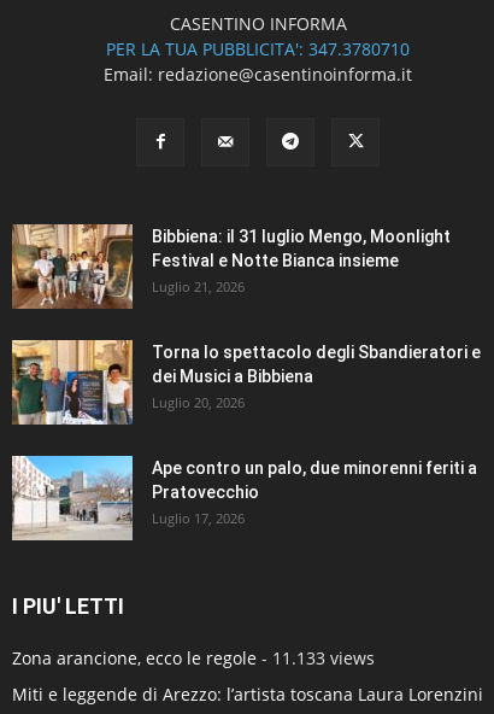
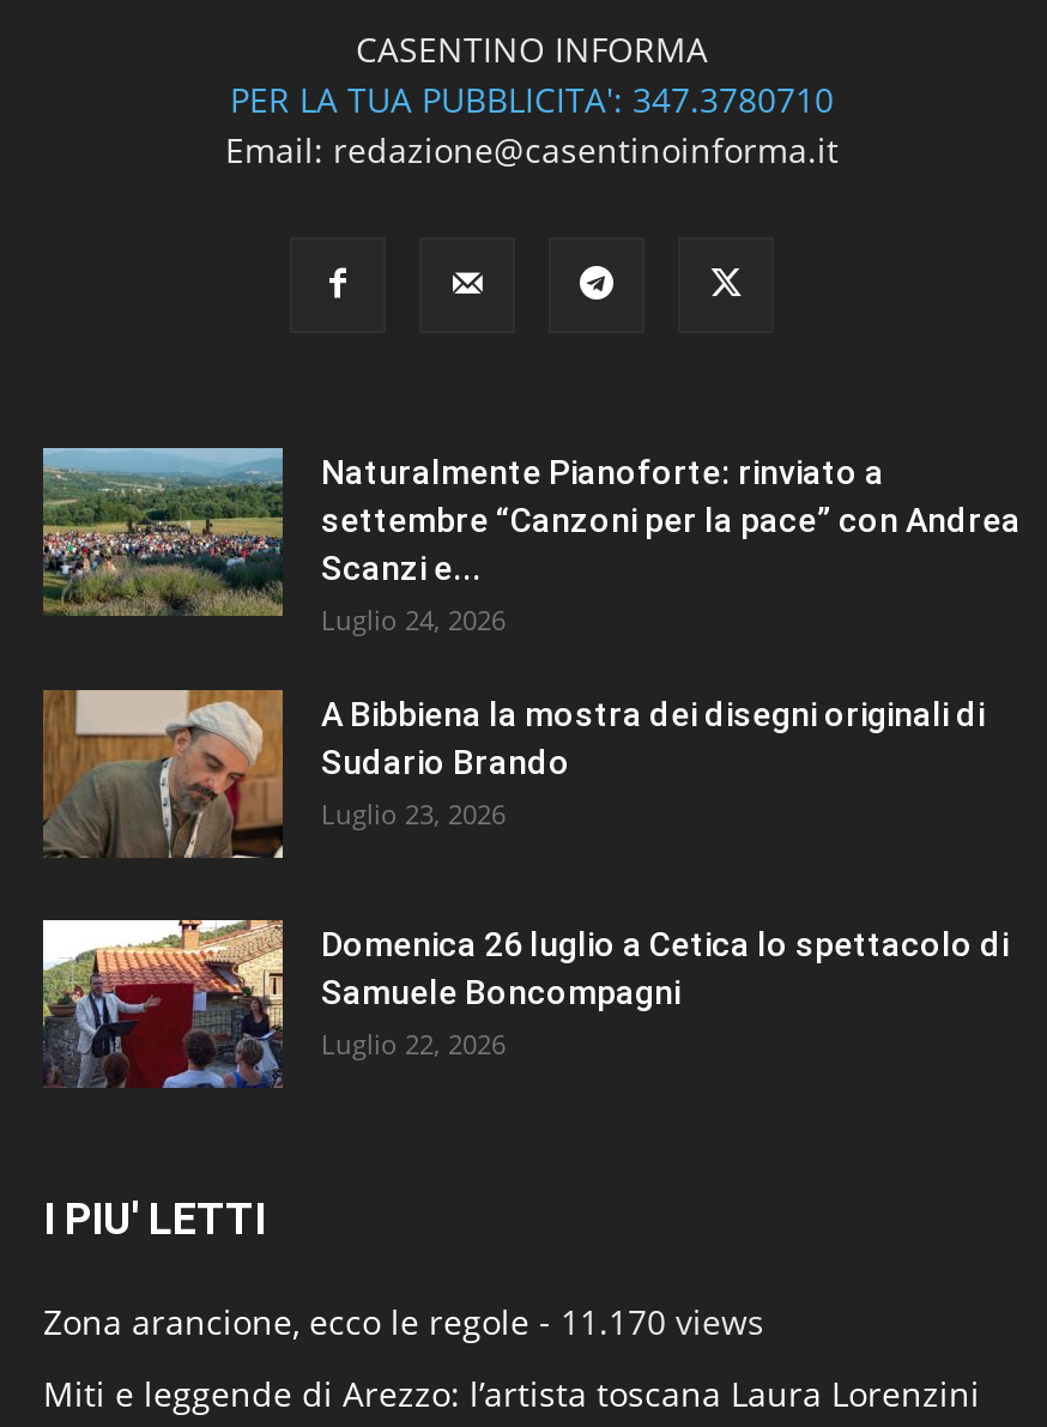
- [image]
- Bibbiena: il 31 luglio Mengo, Moonlight
- Festival e Notte Bianca insieme
- Luglio 21, 2026
+ [image]
+ Naturalmente Pianoforte: rinviato a
+ settembre “Canzoni per la pace” con Andrea
+ Scanzi e...
+ Luglio 24, 2026

- [image]
- Torna lo spettacolo degli Sbandieratori e
- dei Musici a Bibbiena
- Luglio 20, 2026
+ [image]
+ A Bibbiena la mostra dei disegni originali di
+ Sudario Brando
+ Luglio 23, 2026

- [image]
- Ape contro un palo, due minorenni feriti a
- Pratovecchio
- Luglio 17, 2026
+ [image]
+ Domenica 26 luglio a Cetica lo spettacolo di
+ Samuele Boncompagni
+ Luglio 22, 2026

- Zona arancione, ecco le regole - 11.133 views
+ Zona arancione, ecco le regole - 11.170 views
